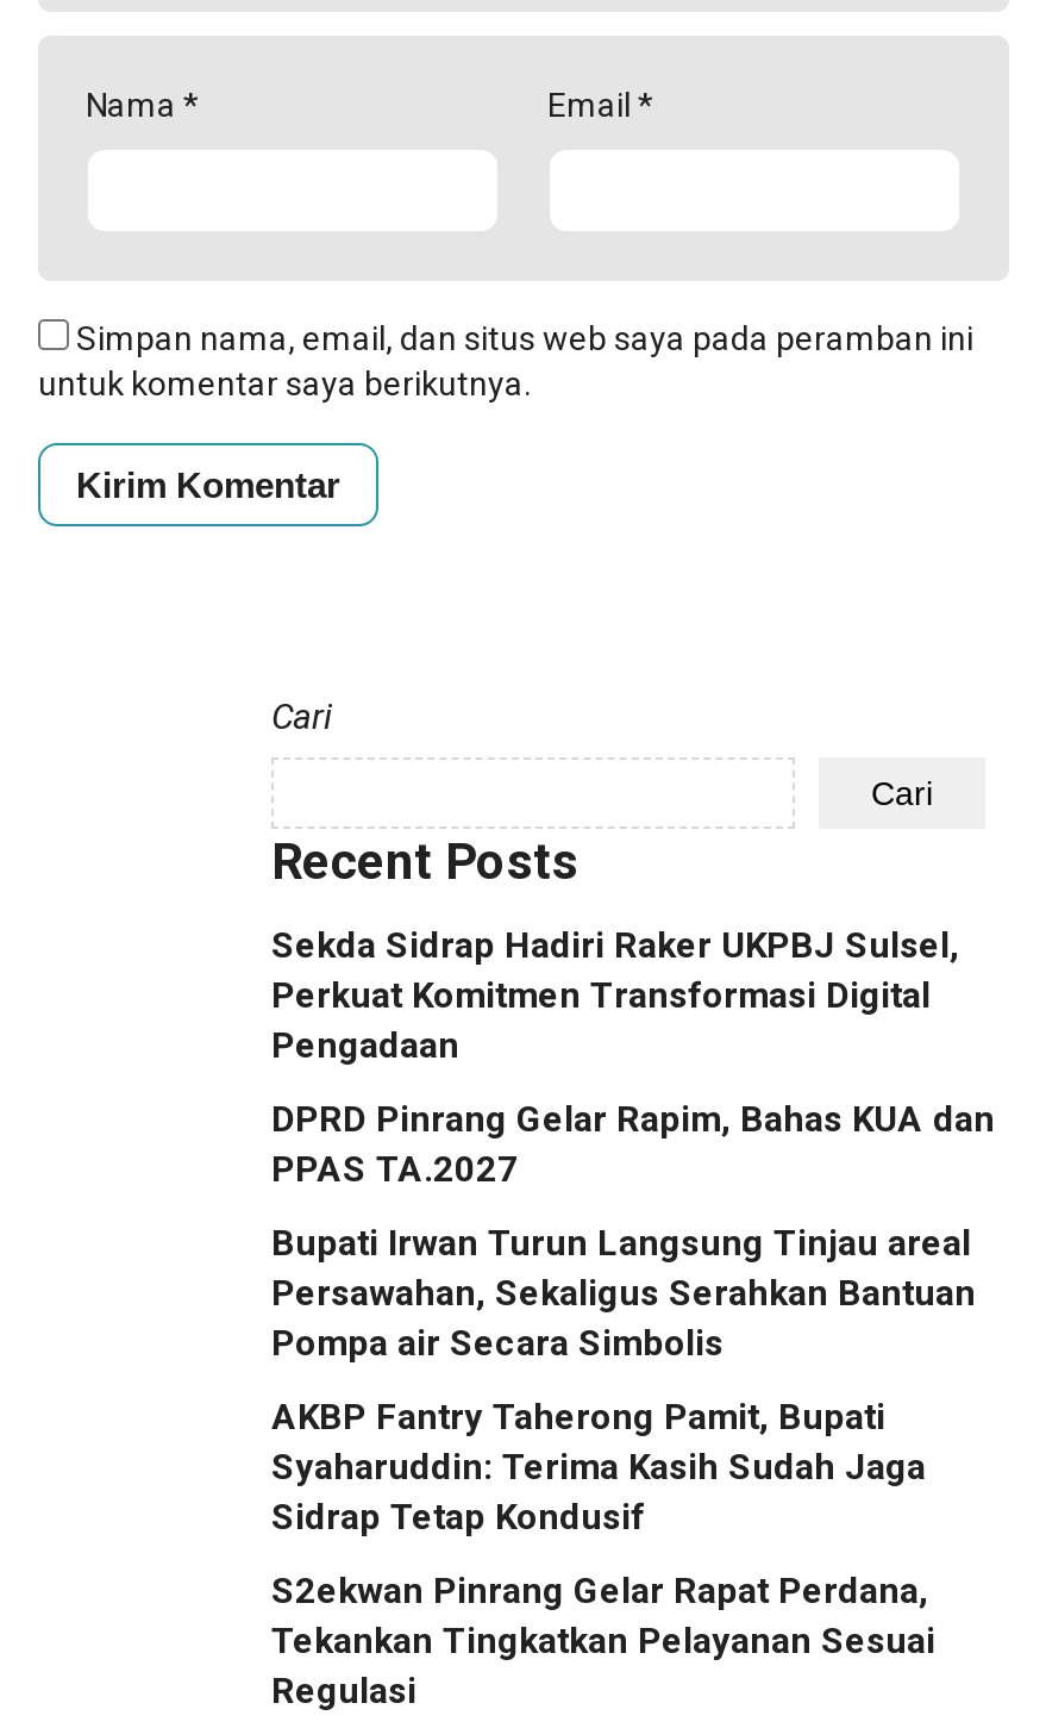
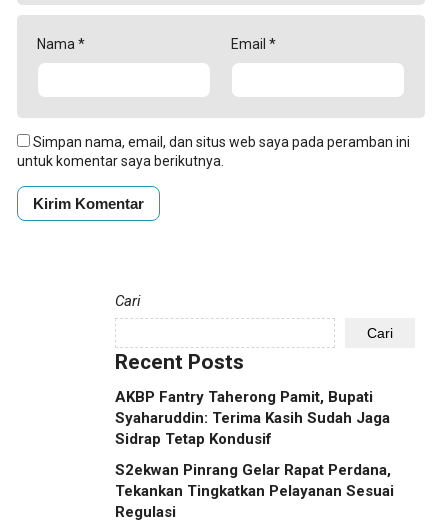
- Sekda Sidrap Hadiri Raker UKPBJ Sulsel,
- Perkuat Komitmen Transformasi Digital
- Pengadaan
- DPRD Pinrang Gelar Rapim, Bahas KUA dan
- PPAS TA.2027
- Bupati Irwan Turun Langsung Tinjau areal
- Persawahan, Sekaligus Serahkan Bantuan
- Pompa air Secara Simbolis
